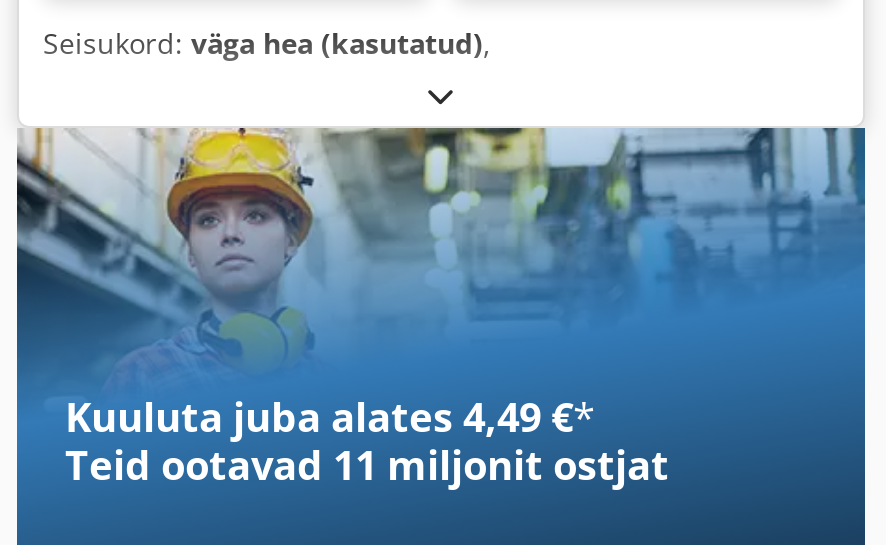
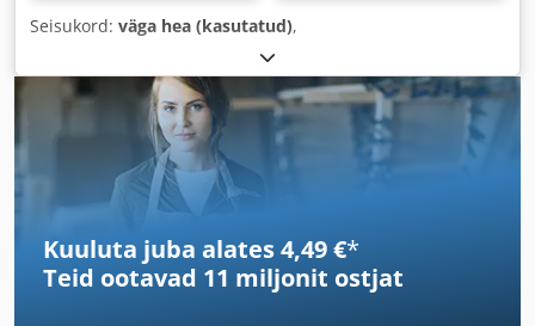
- [image]
+ [image]
